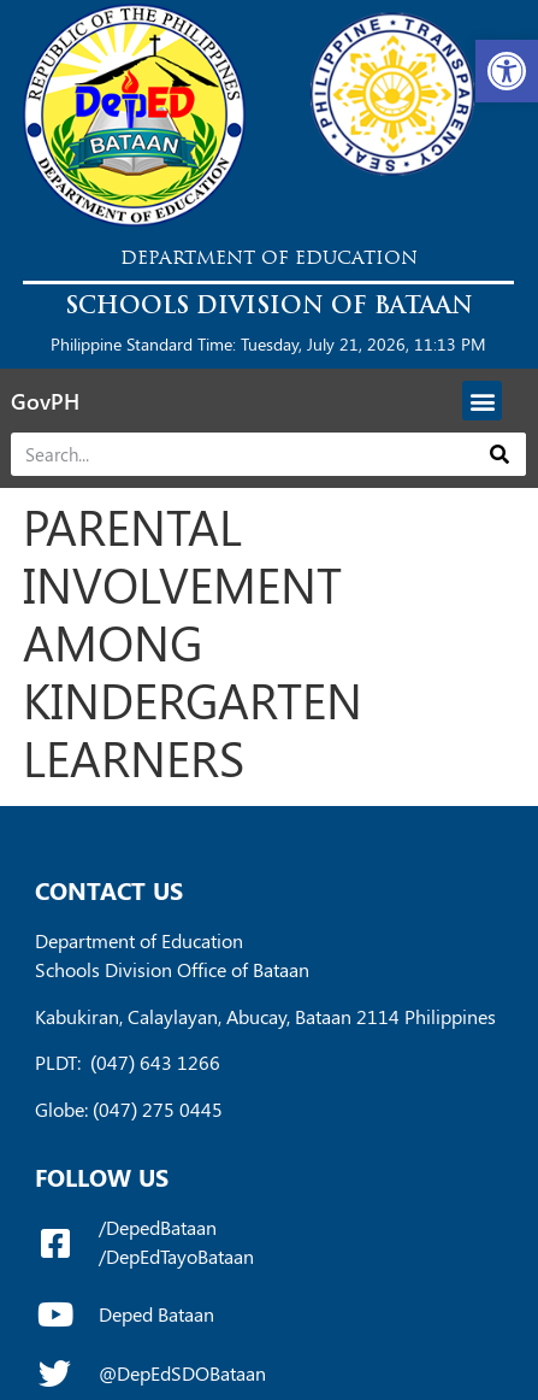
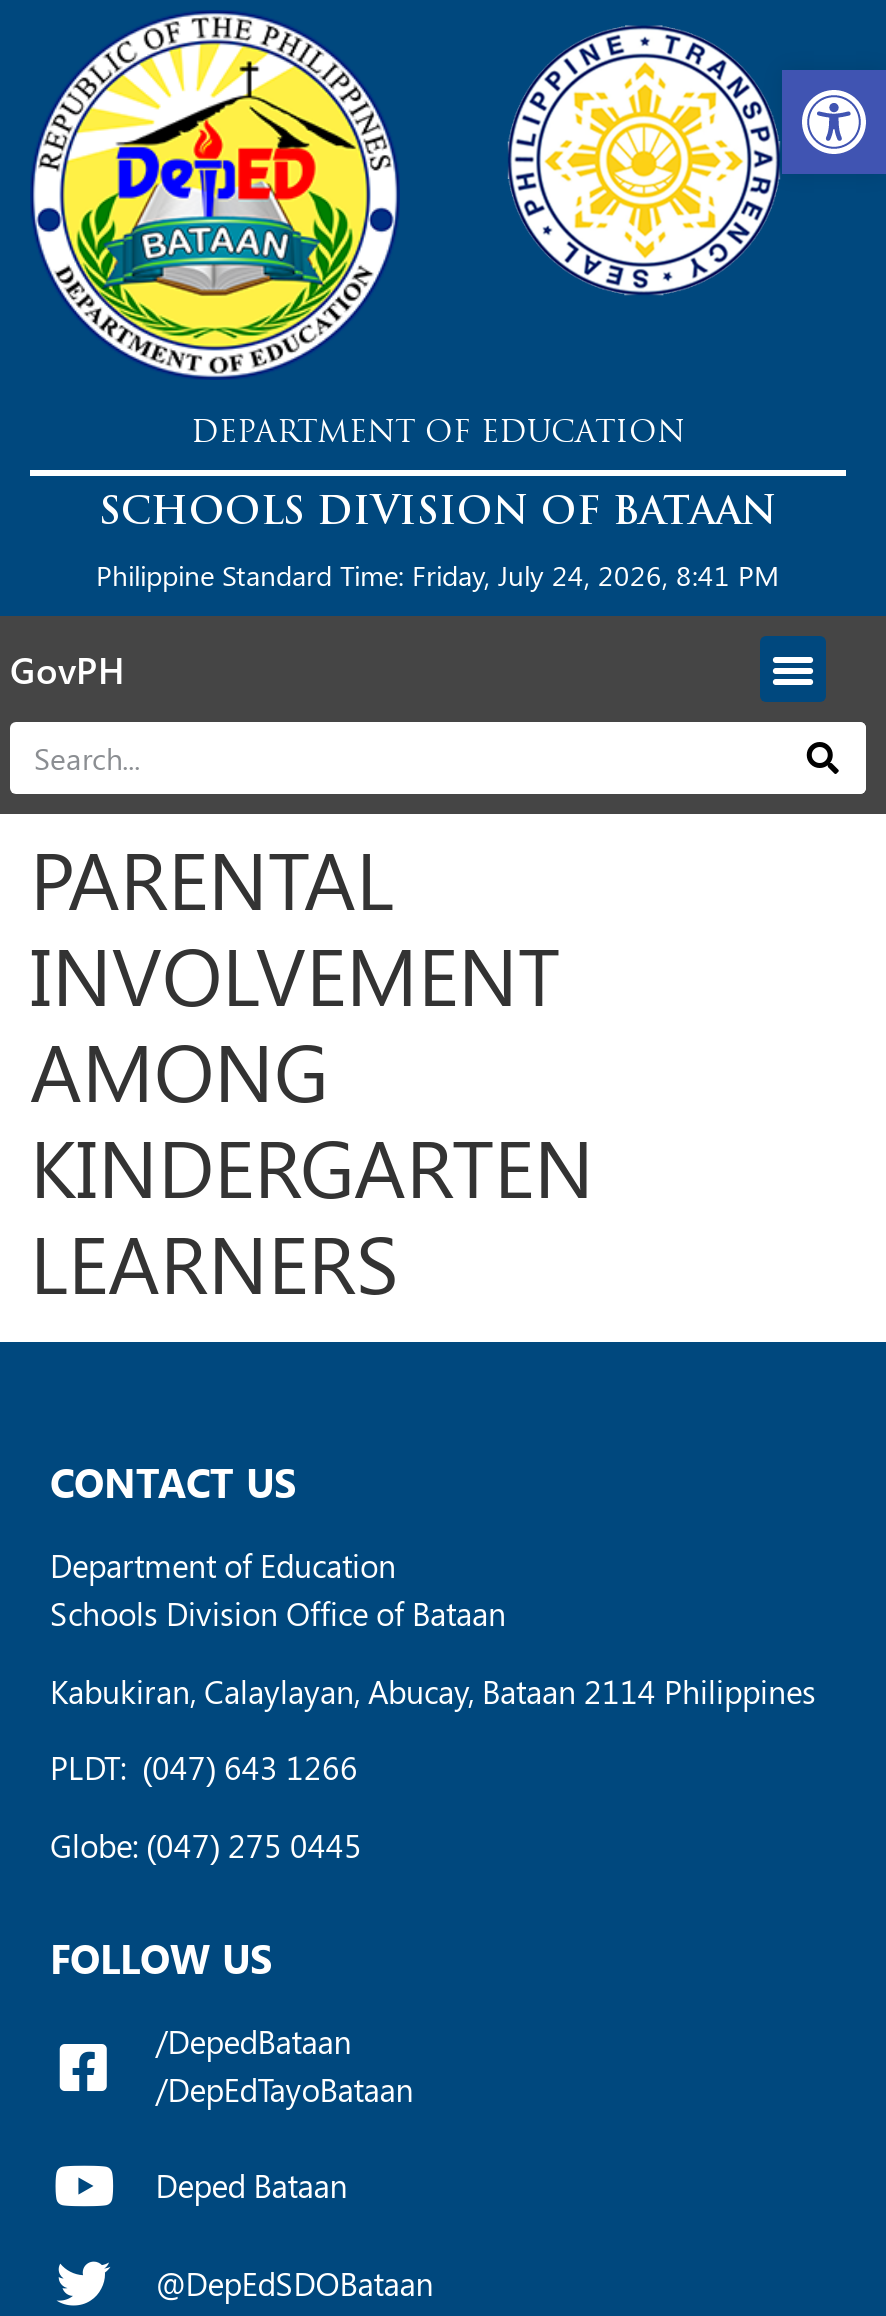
- Philippine Standard Time: Tuesday, July 21, 2026, 11:13 PM
+ Philippine Standard Time: Friday, July 24, 2026, 8:41 PM
